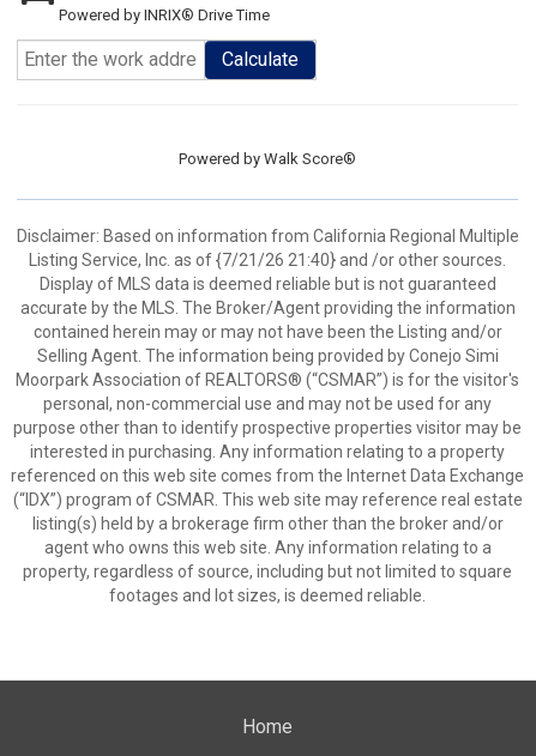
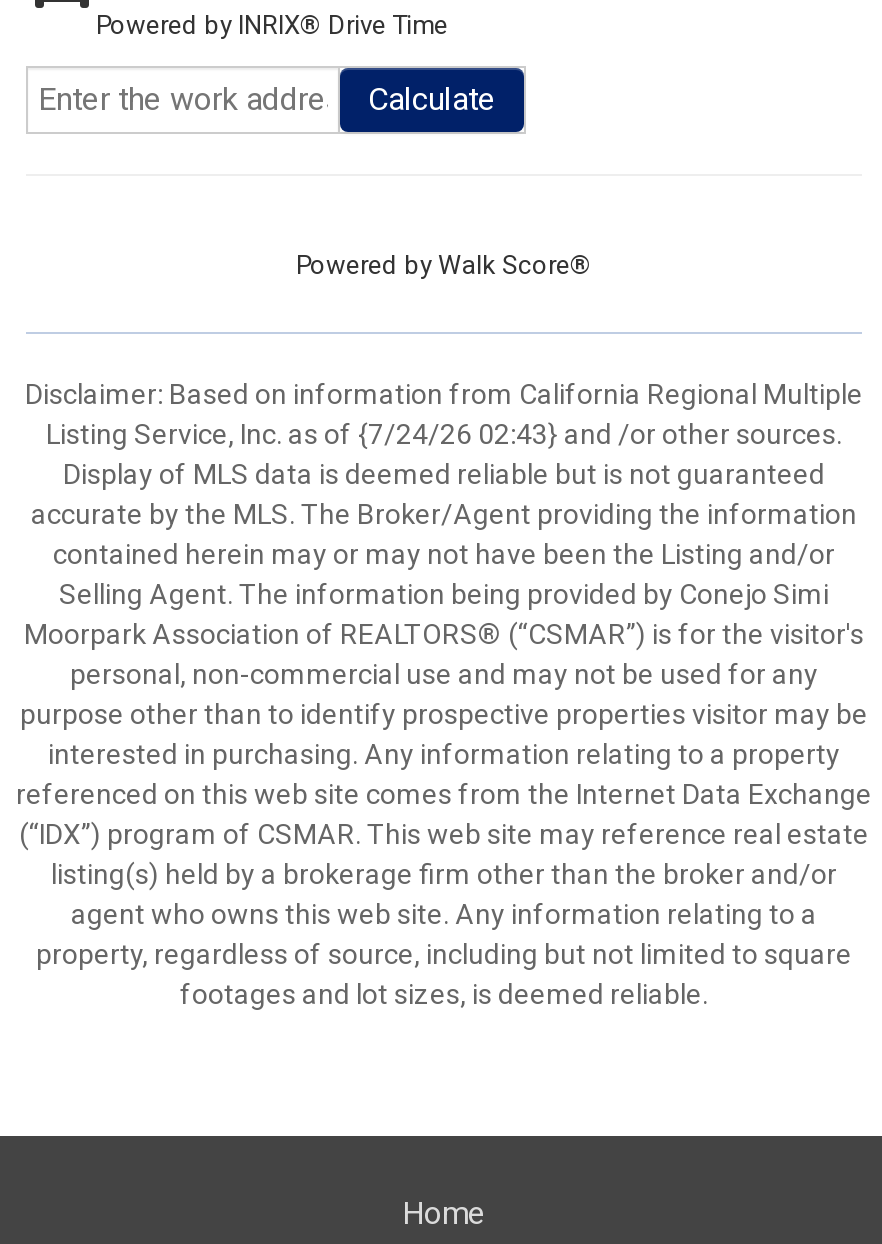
- Listing Service, Inc. as of {7/21/26 21:40} and /or other sources.
+ Listing Service, Inc. as of {7/24/26 02:43} and /or other sources.
